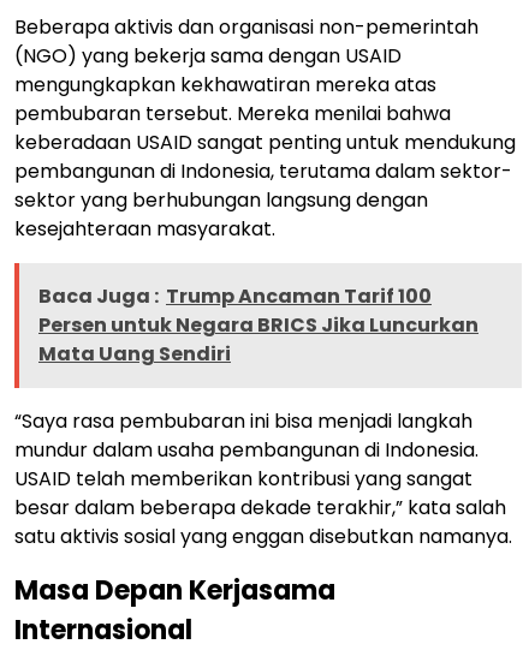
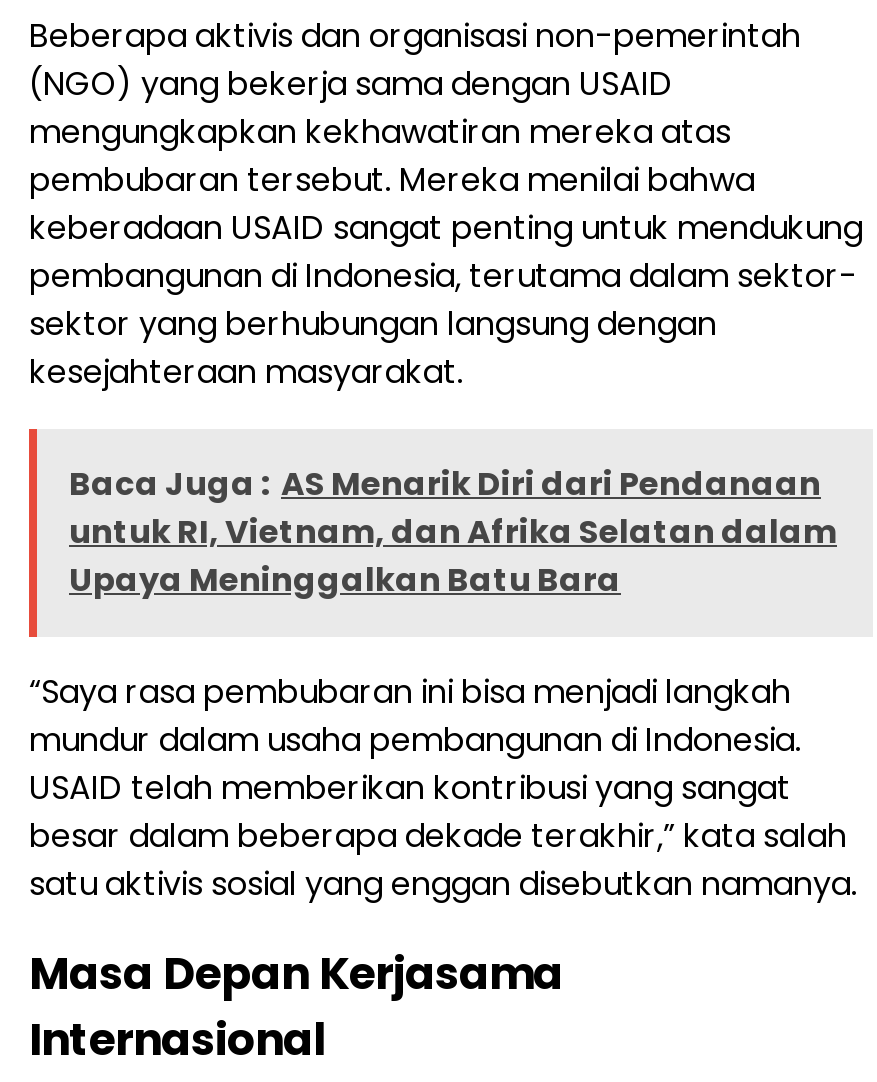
- Baca Juga : Trump Ancaman Tarif 100
- Persen untuk Negara BRICS Jika Luncurkan
- Mata Uang Sendiri
+ Baca Juga : AS Menarik Diri dari Pendanaan
+ untuk RI, Vietnam, dan Afrika Selatan dalam
+ Upaya Meninggalkan Batu Bara
